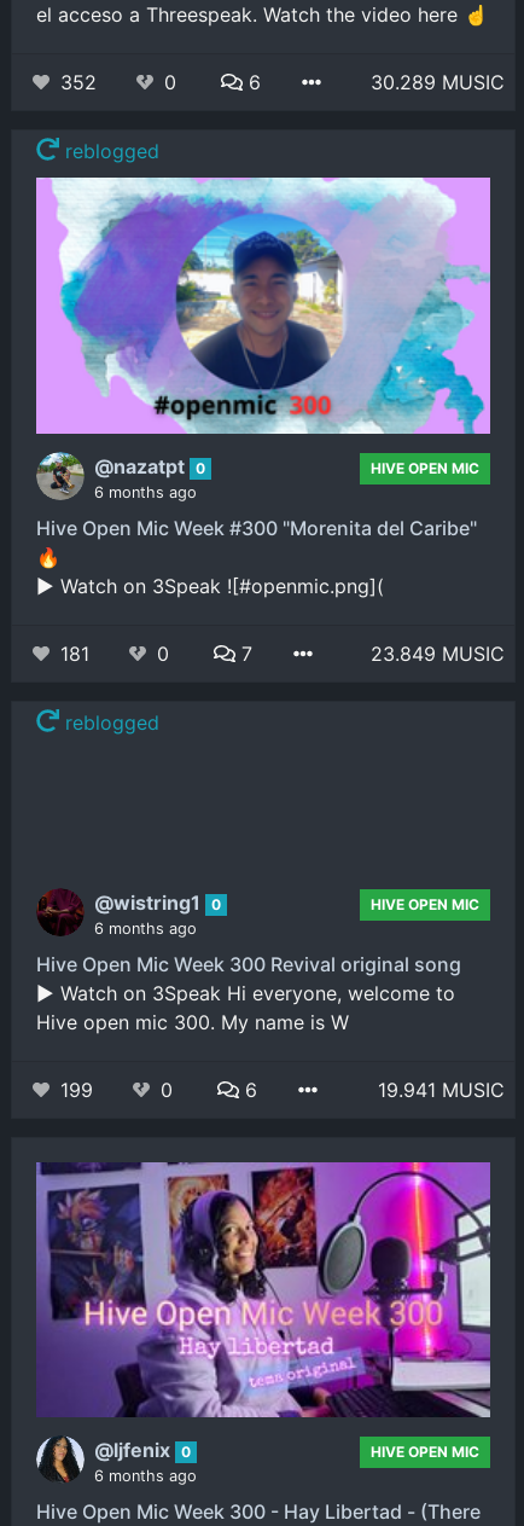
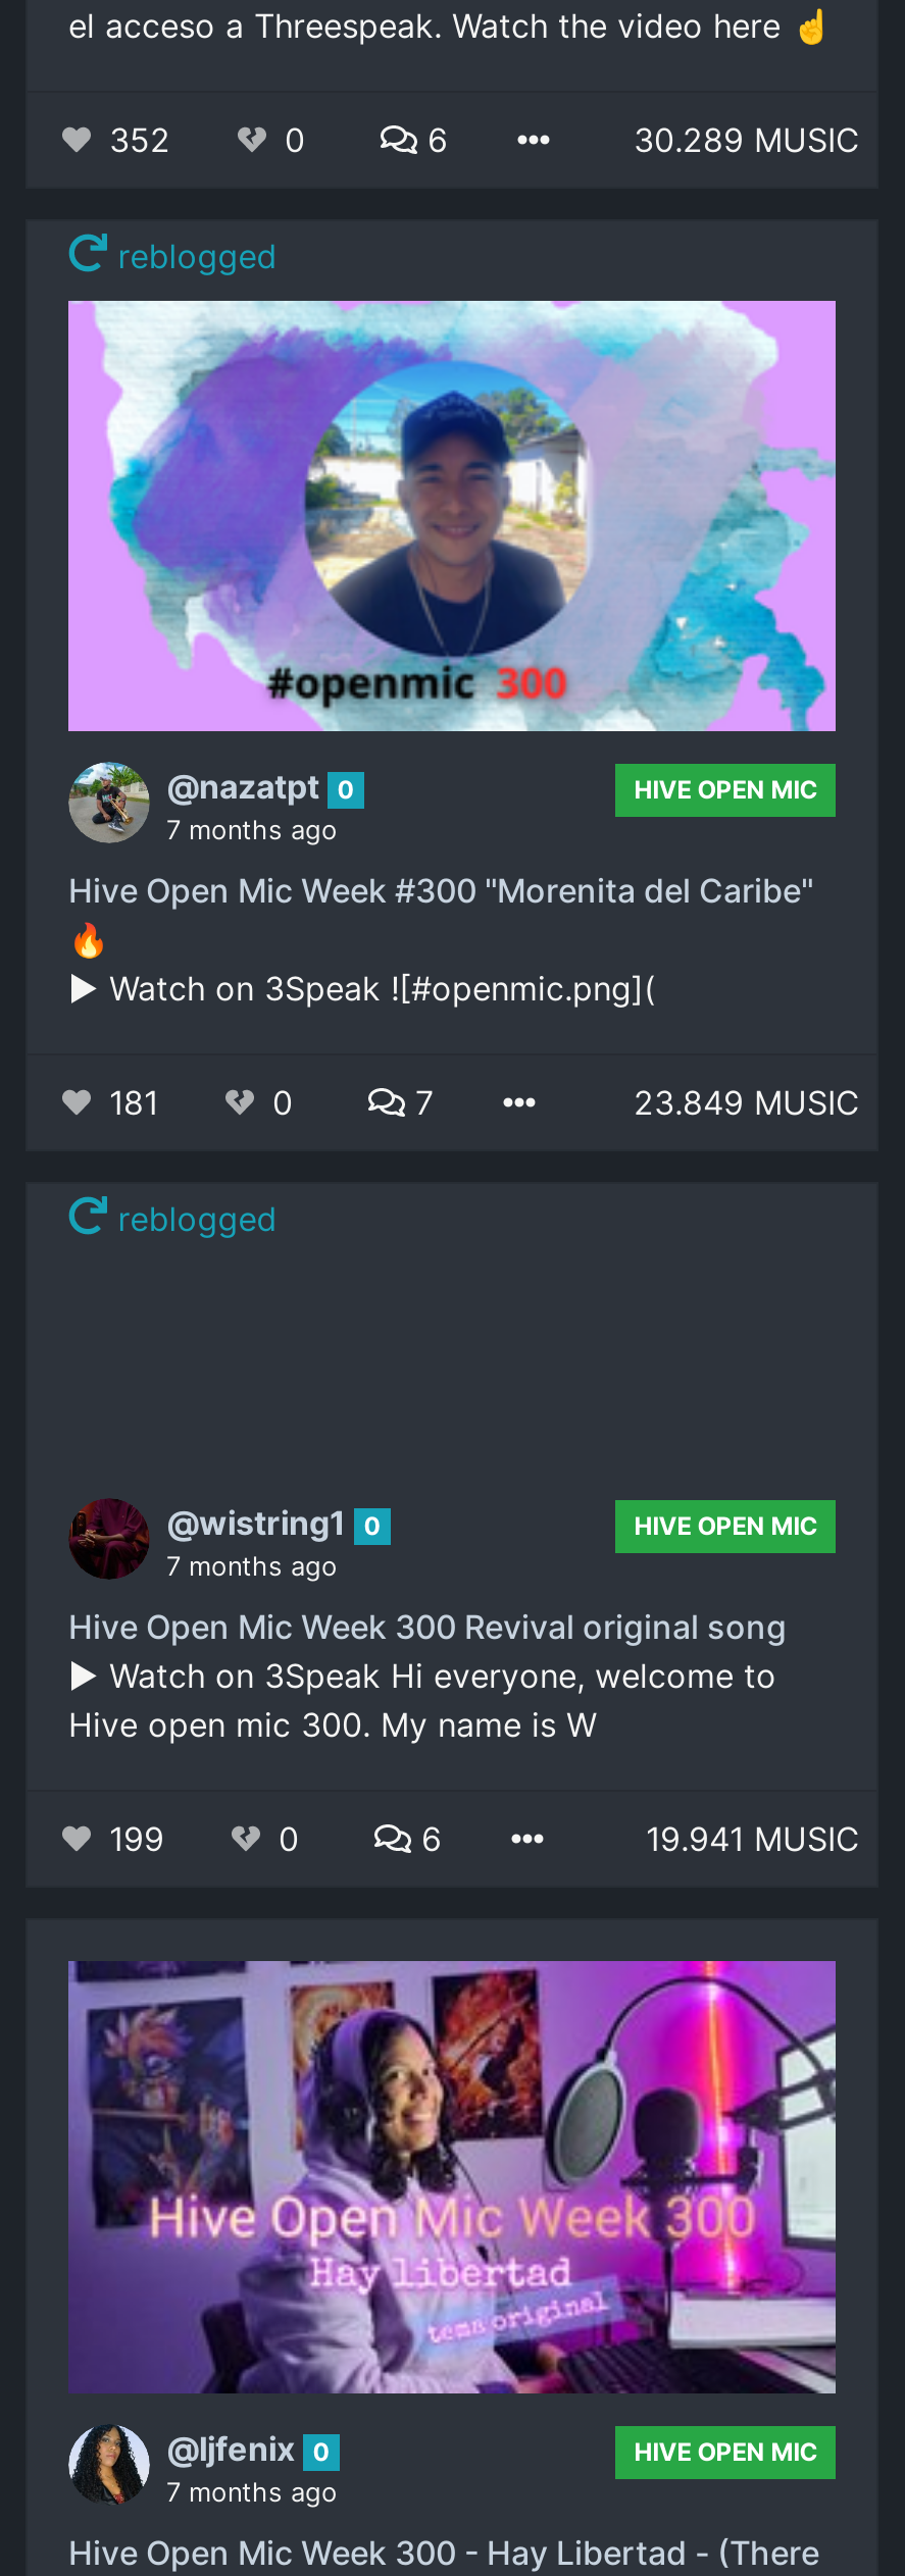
- 6 months ago
+ 7 months ago

- 6 months ago
+ 7 months ago

- 6 months ago
+ 7 months ago
